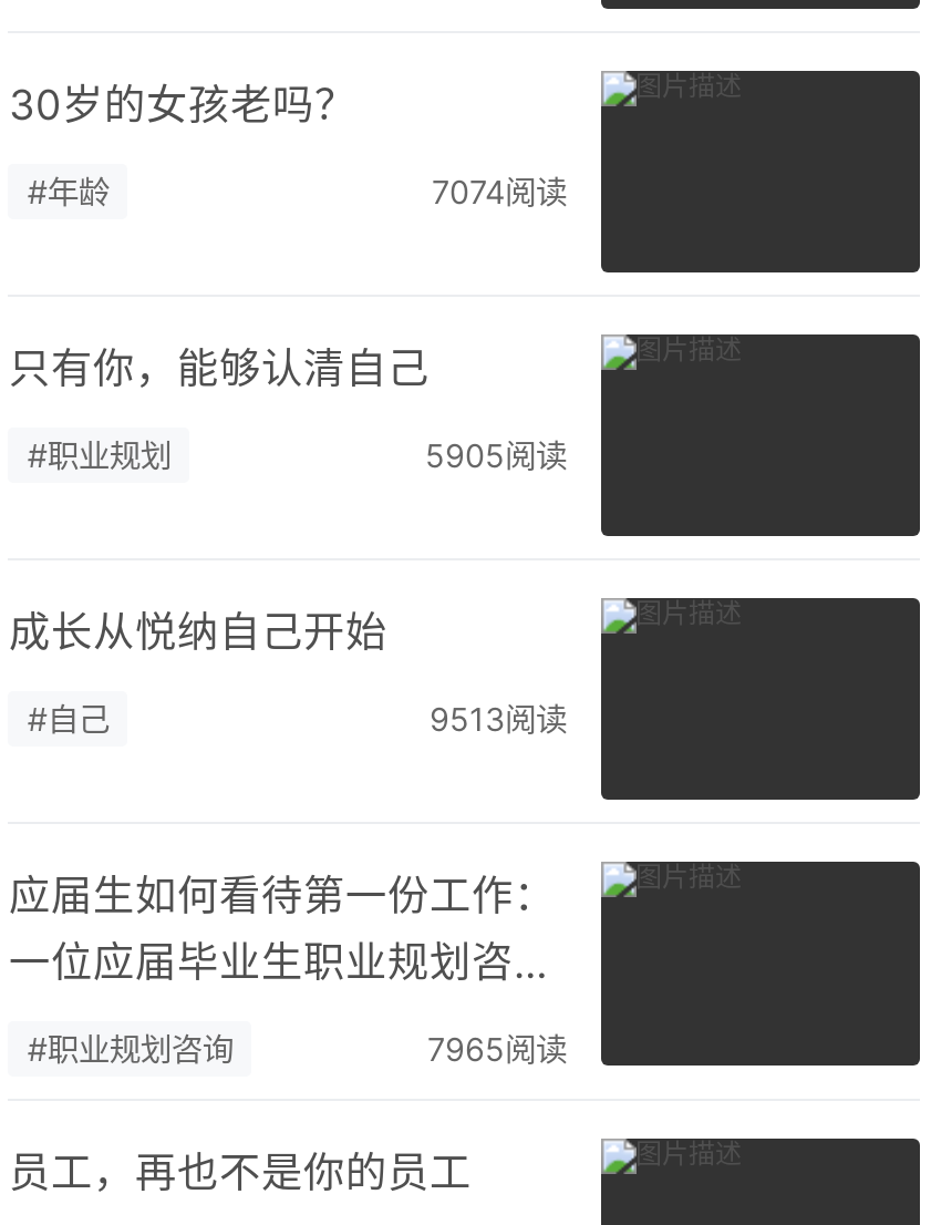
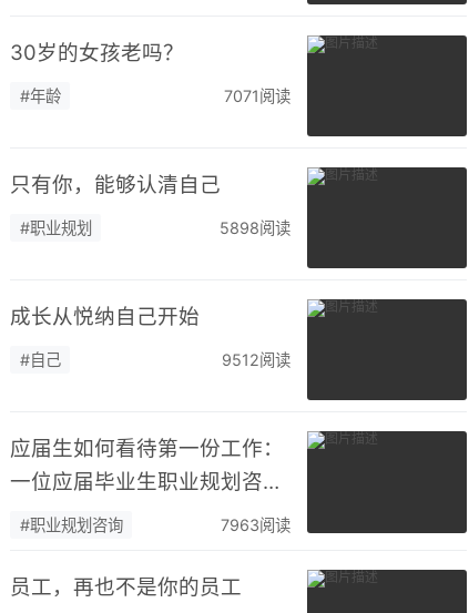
- 7074阅读
+ 7071阅读

- 5905阅读
+ 5898阅读

- 9513阅读
+ 9512阅读

- 7965阅读
+ 7963阅读
